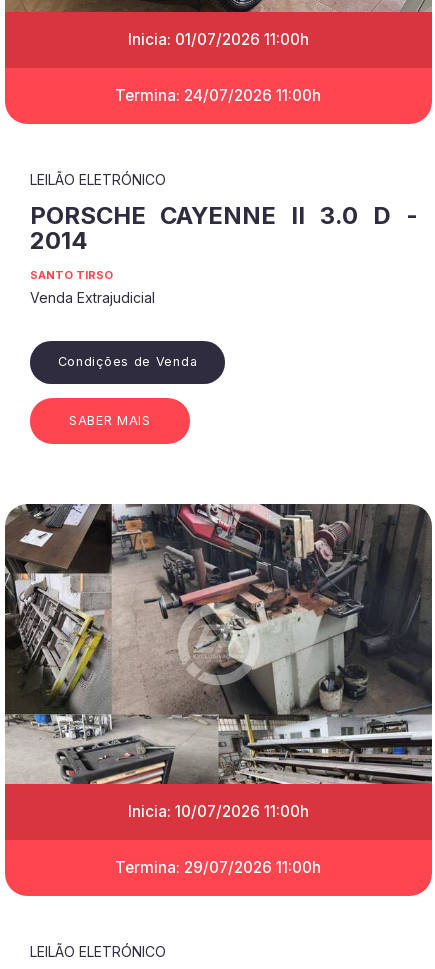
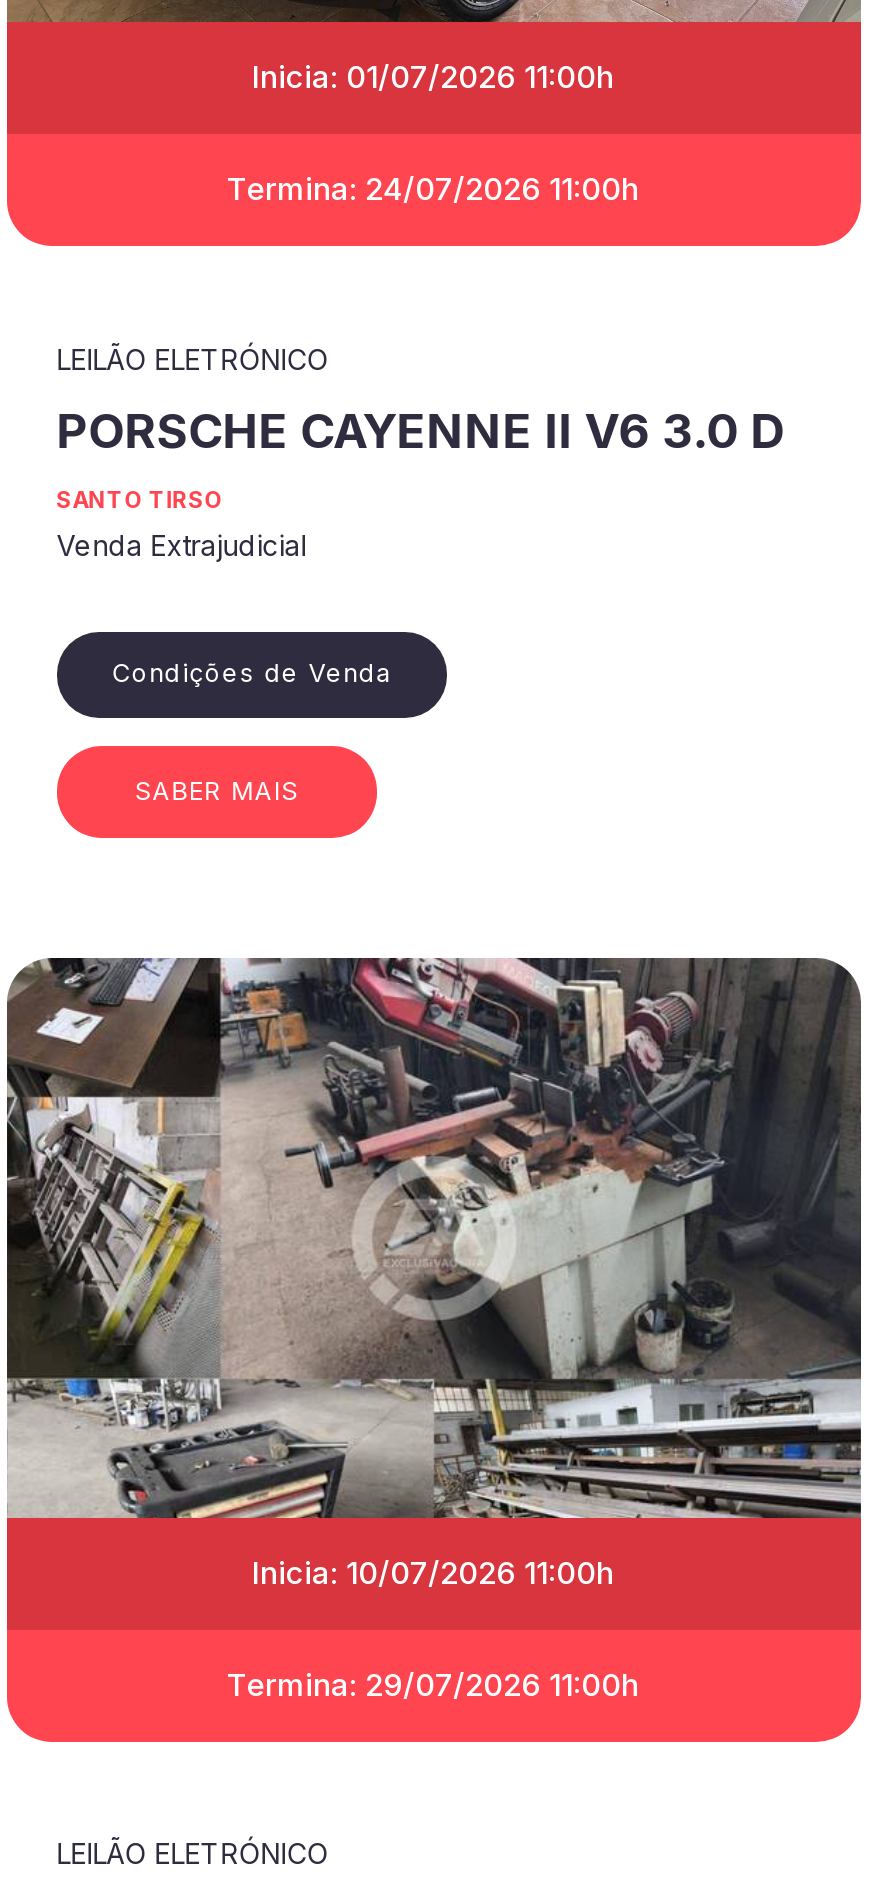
- PORSCHE CAYENNE II 3.0 D -
- 2014
+ PORSCHE CAYENNE II V6 3.0 D
